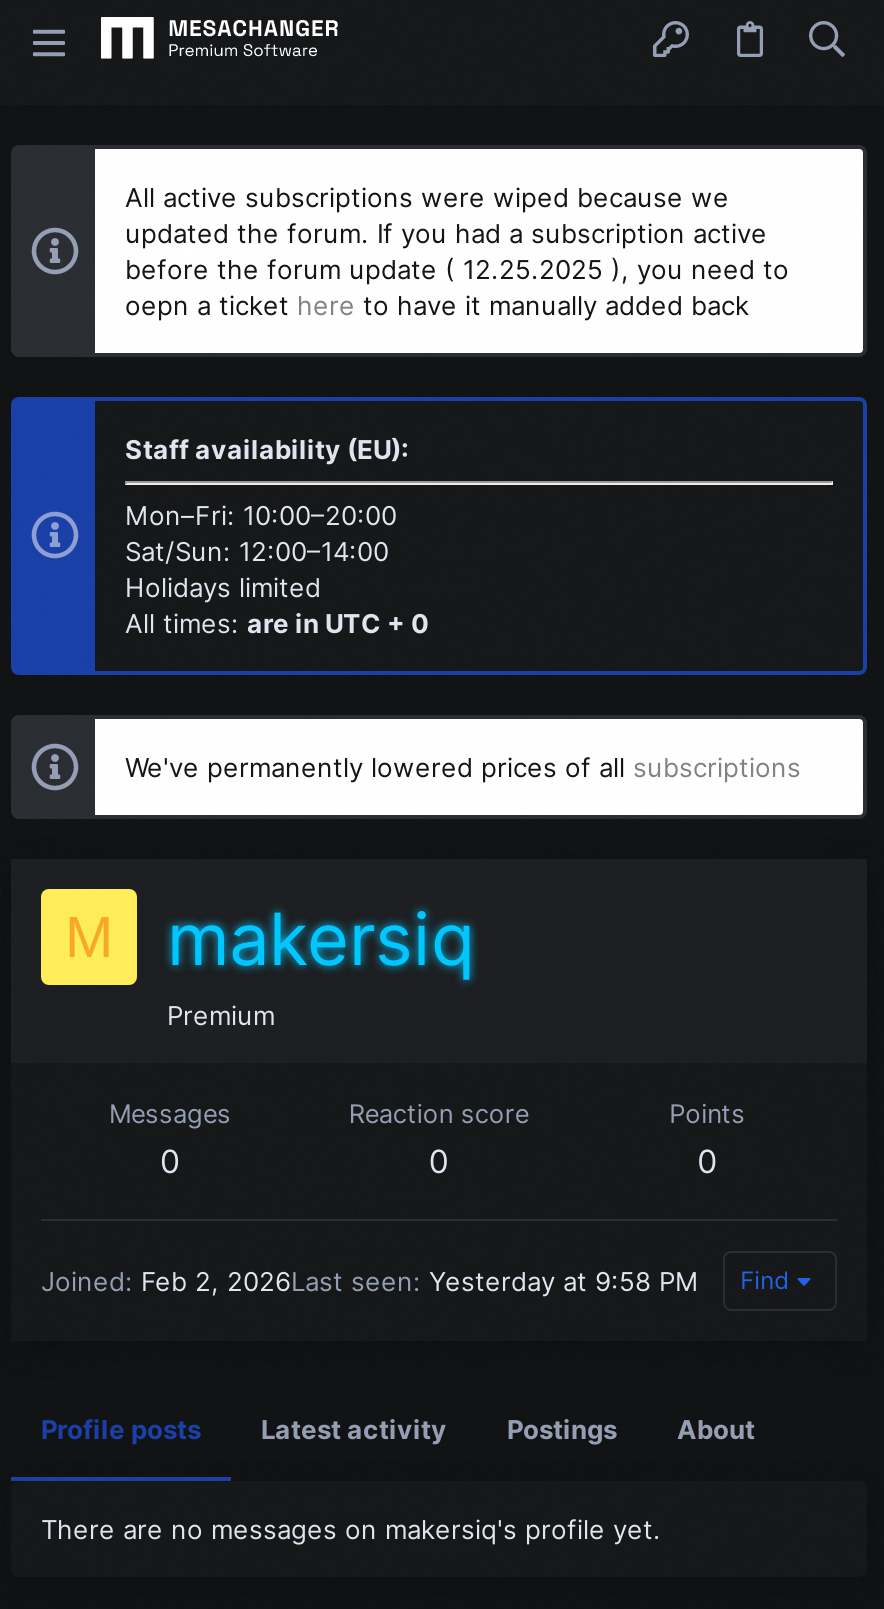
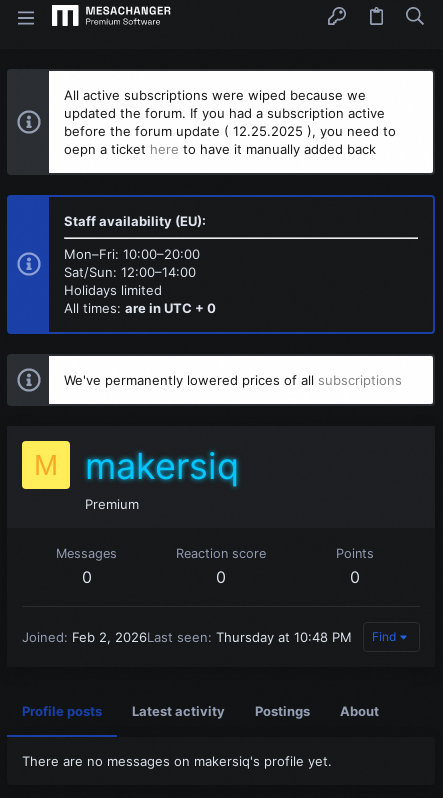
- Joined Feb 2, 2026Last seen Yesterday at 9:58 PM
+ Joined Feb 2, 2026Last seen Thursday at 10:48 PM
